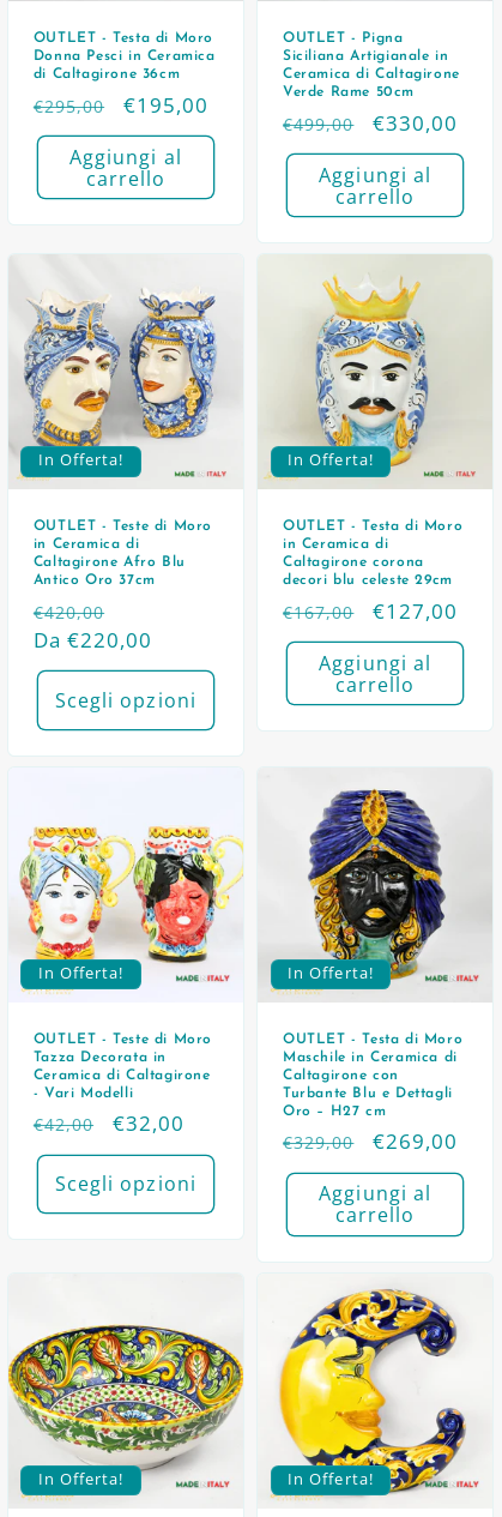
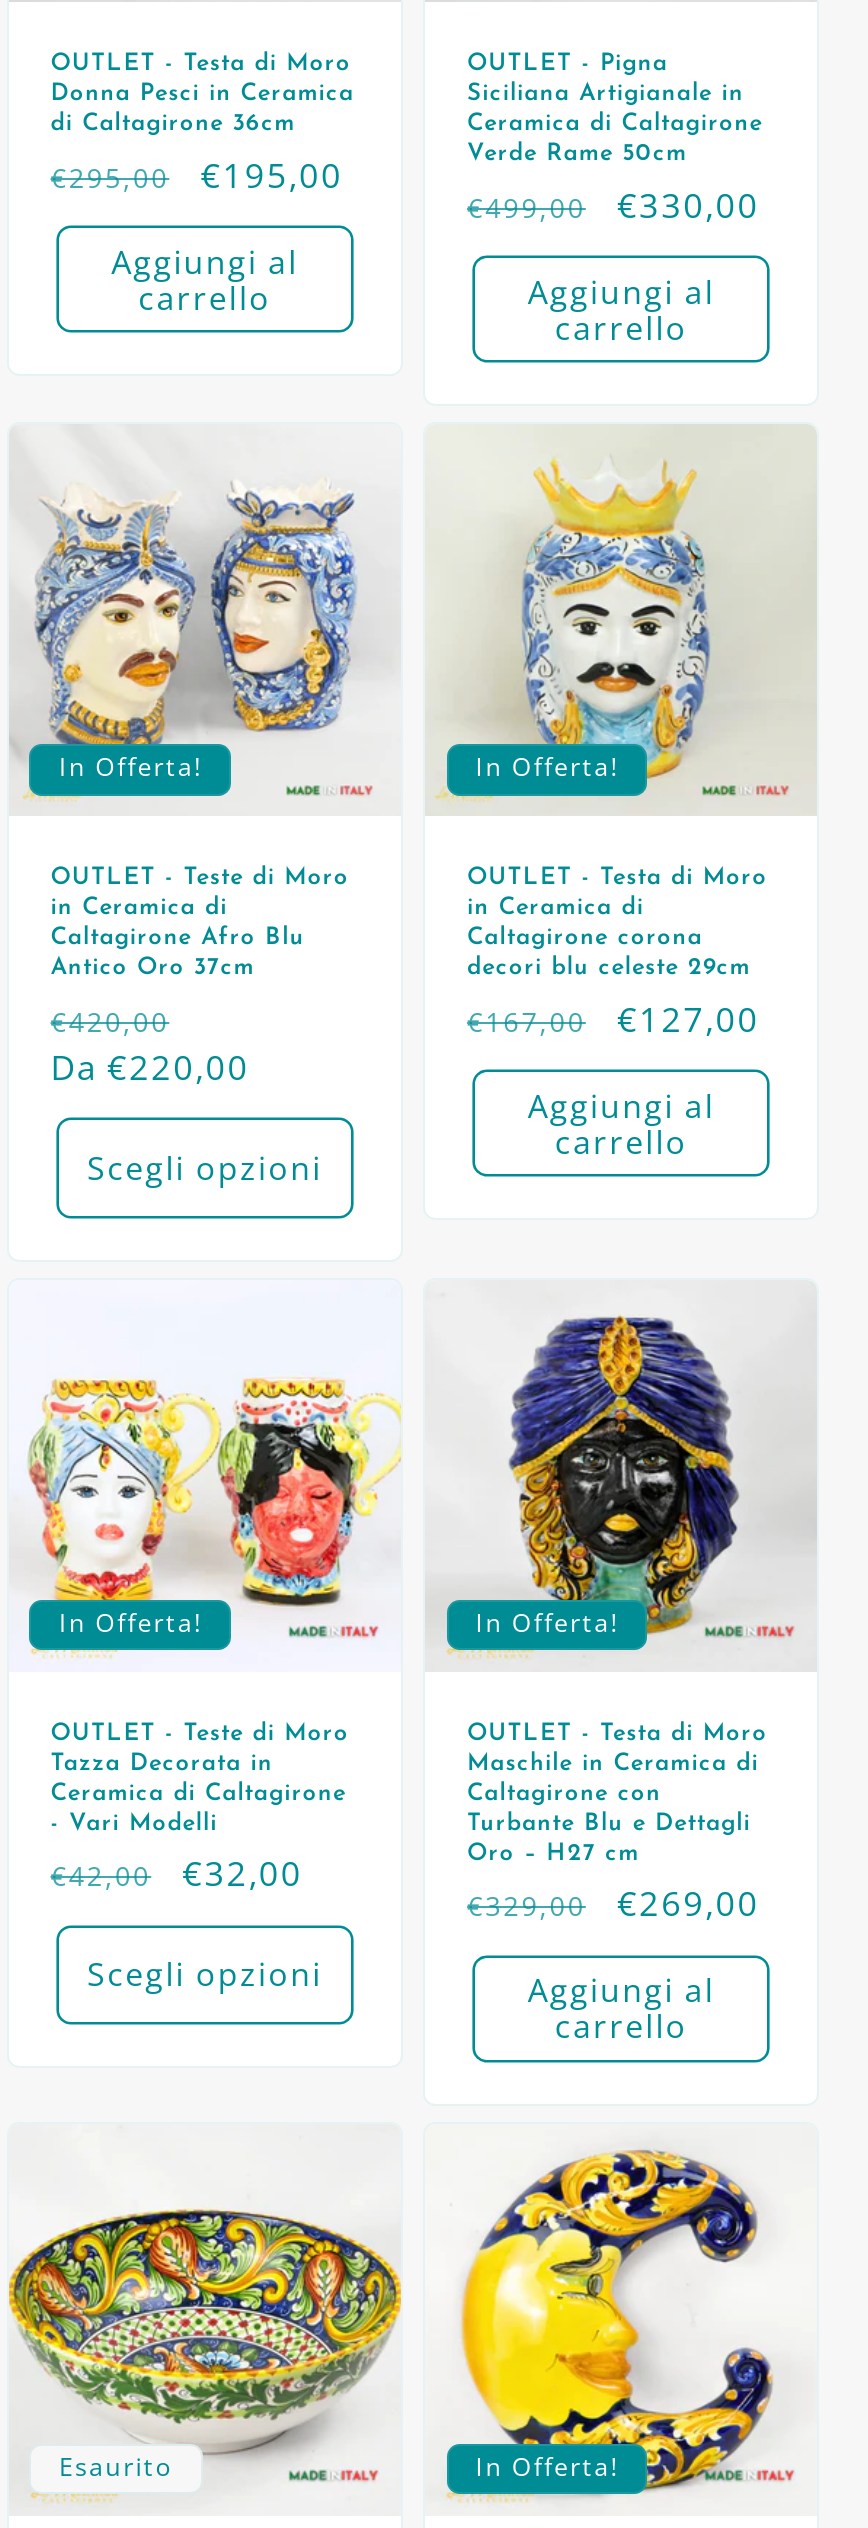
- In Offerta!
+ Esaurito
